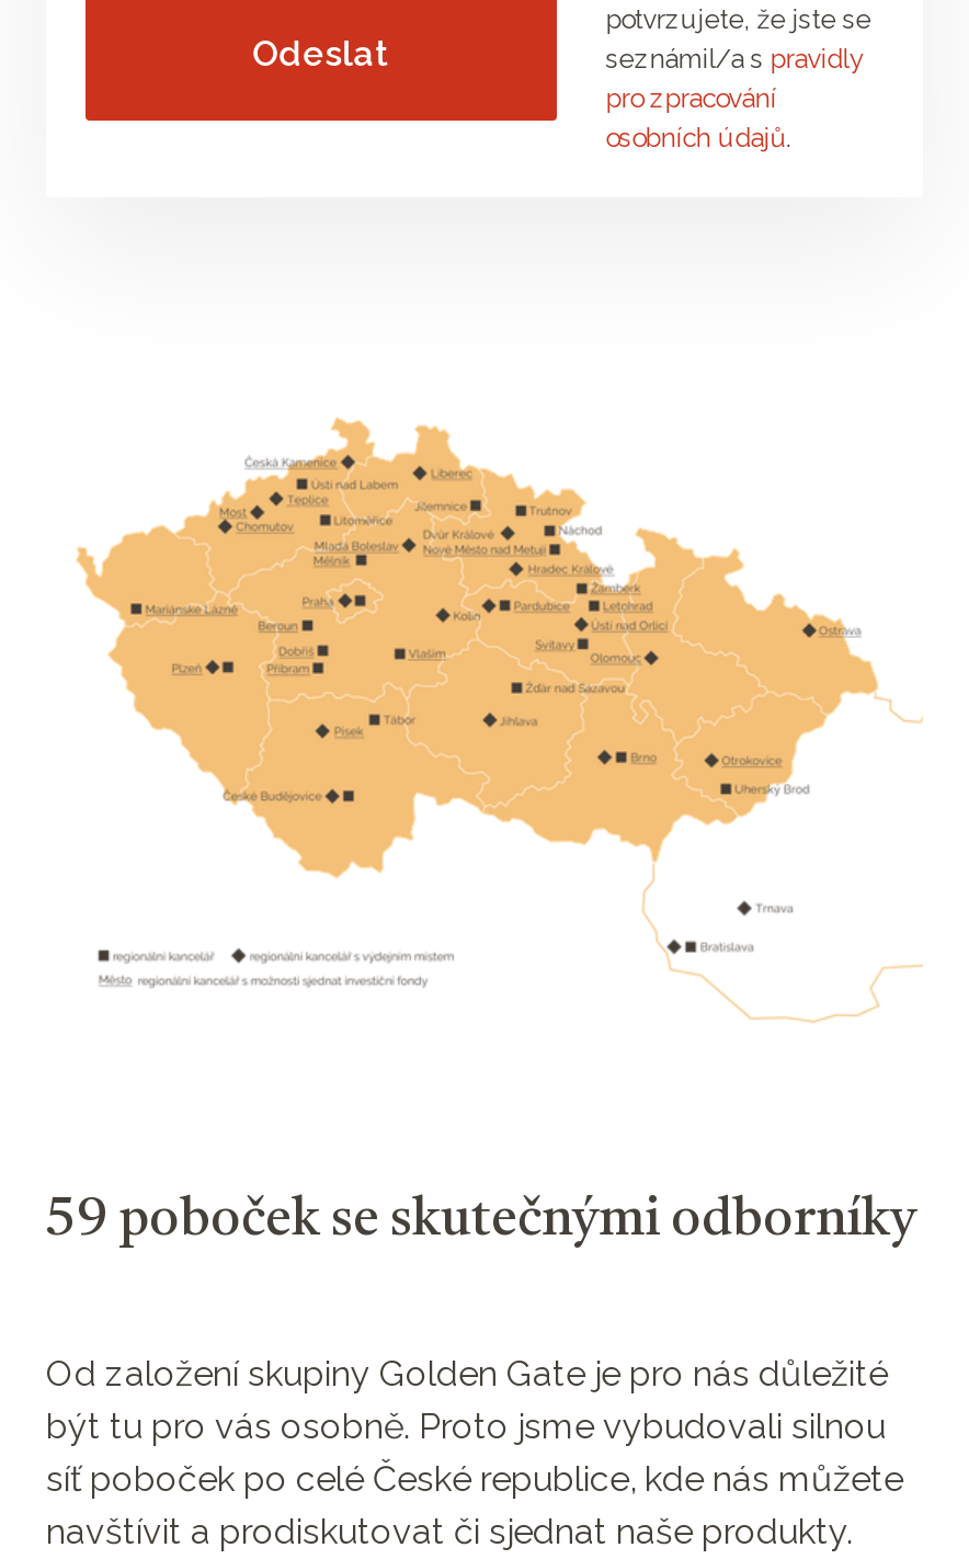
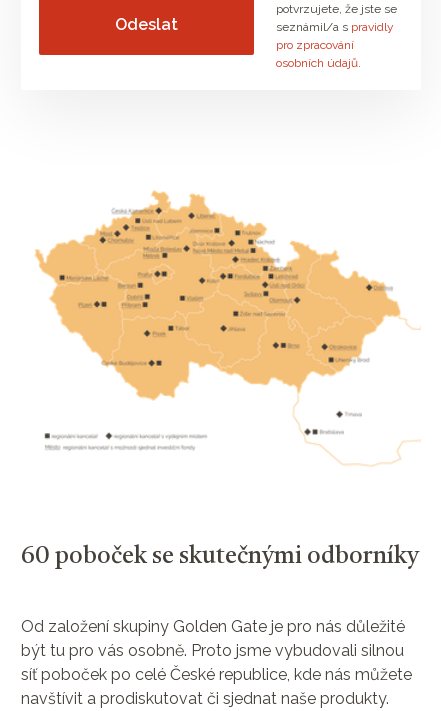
- 59 poboček se skutečnými odborníky
+ 60 poboček se skutečnými odborníky
